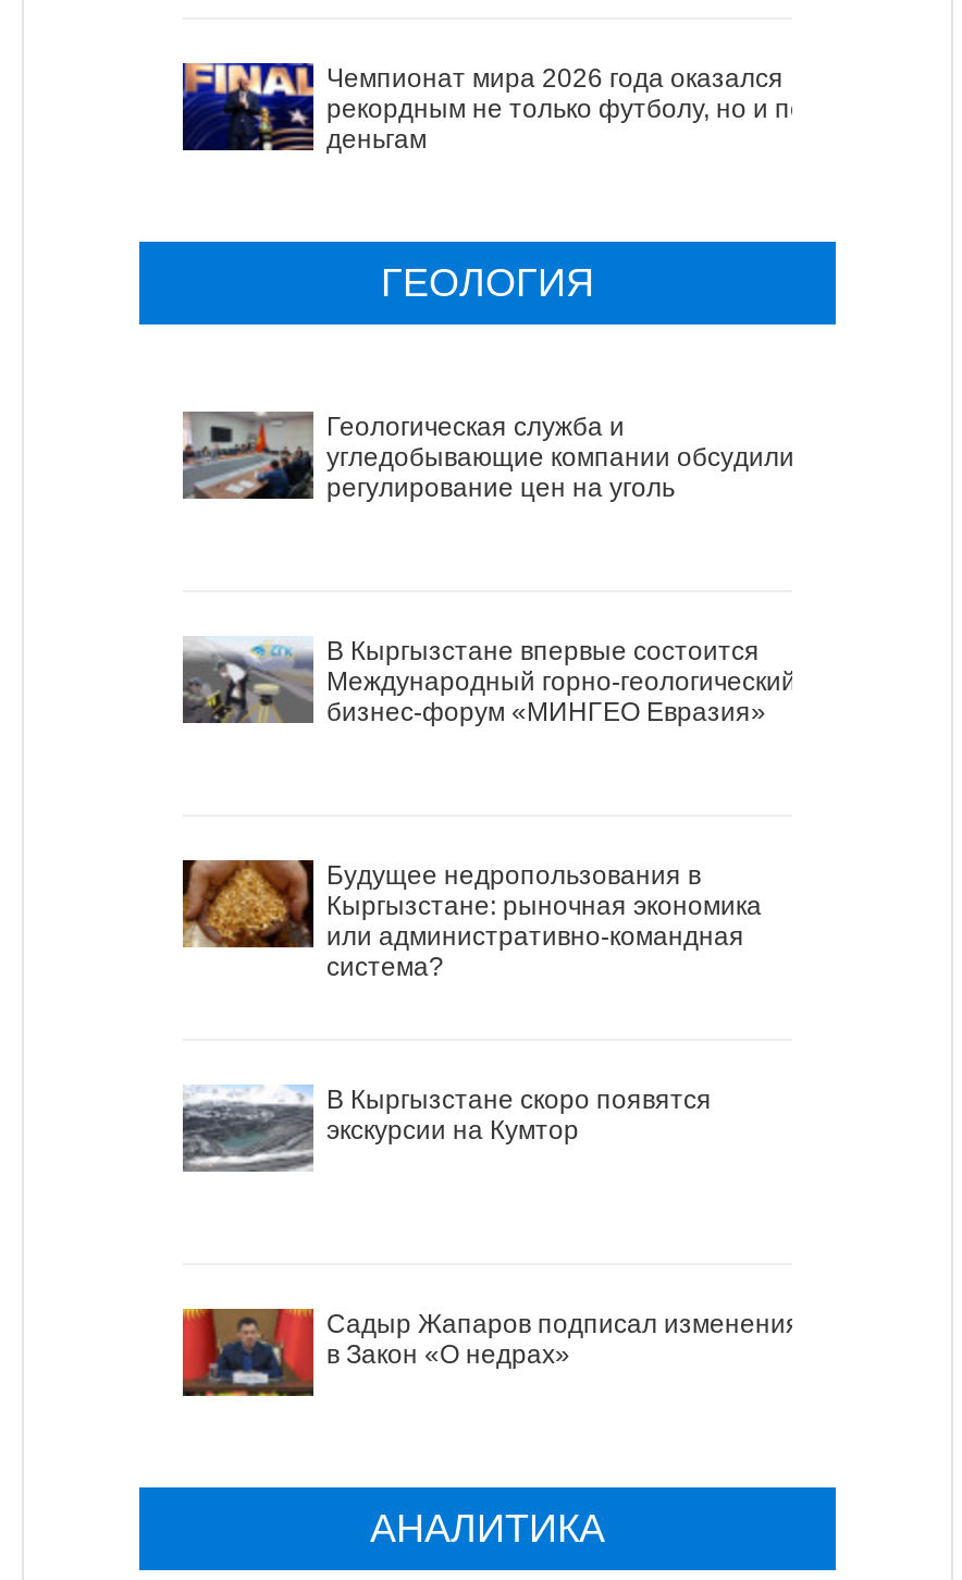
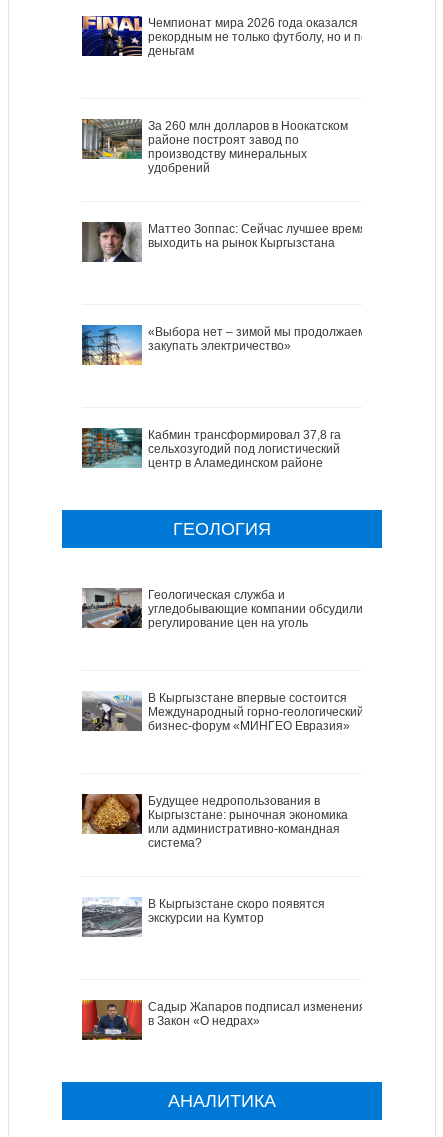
+ [image]
+ За 260 млн долларов в Ноокатском
+ районе построят завод по
+ производству минеральных
+ удобрений

+ [image]
+ Маттео Зоппас: Сейчас лучшее время
+ выходить на рынок Кыргызстана

+ [image]
+ «Выбора нет – зимой мы продолжаем
+ закупать электричество»

+ [image]
+ Кабмин трансформировал 37,8 га
+ сельхозугодий под логистический
+ центр в Аламединском районе
